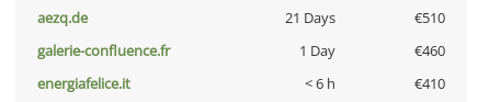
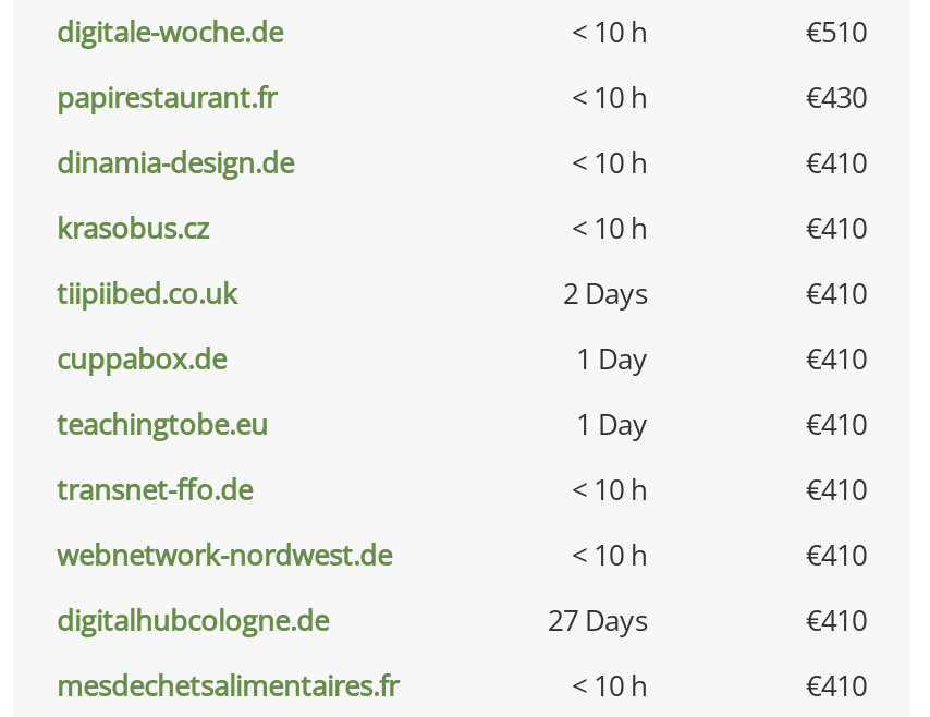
- aezq.de
- 21 Days
+ digitale-woche.de
+ < 10 h

- galerie-confluence.fr
+ papirestaurant.fr
+ < 10 h
+ €430
+ dinamia-design.de
+ < 10 h
+ €410
+ krasobus.cz
+ < 10 h
+ €410
+ tiipiibed.co.uk
+ 2 Days
+ €410
+ cuppabox.de

- €460
- energiafelice.it
- < 6 h
+ €410
+ teachingtobe.eu
+ 1 Day
+ €410
+ transnet-ffo.de
+ < 10 h
+ €410
+ webnetwork-nordwest.de
+ < 10 h
+ €410
+ digitalhubcologne.de
+ 27 Days
+ €410
+ mesdechetsalimentaires.fr
+ < 10 h
